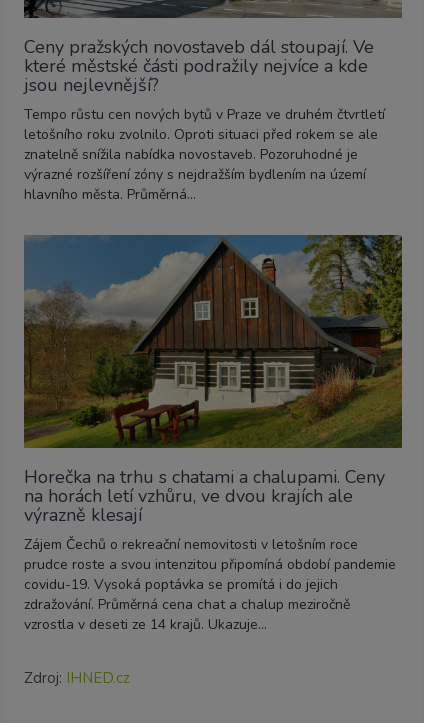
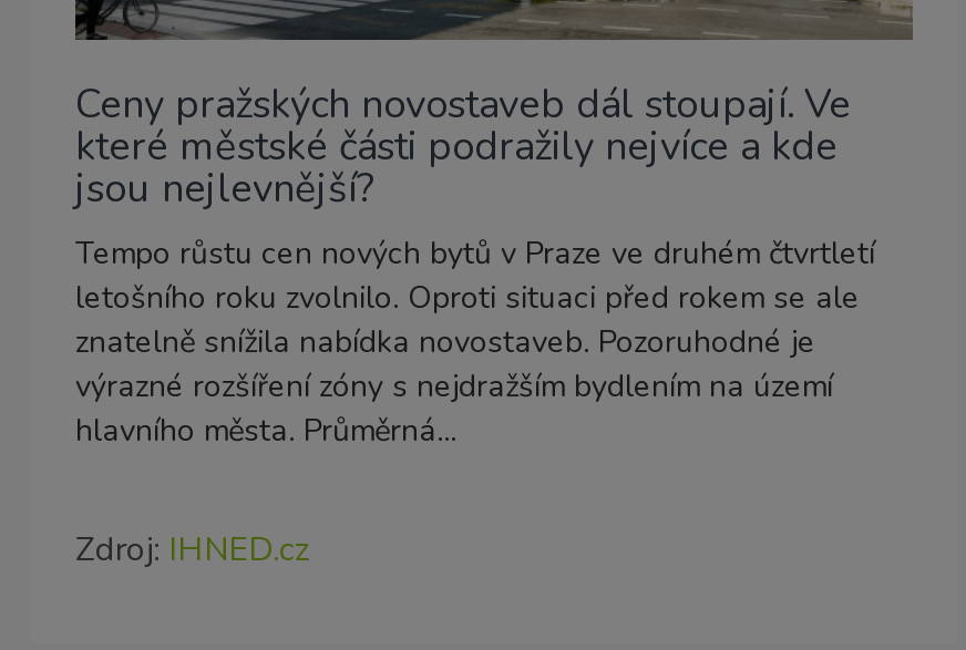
- [image]
- Horečka na trhu s chatami a chalupami. Ceny
- na horách letí vzhůru, ve dvou krajích ale
- výrazně klesají
- Zájem Čechů o rekreační nemovitosti v letošním roce
- prudce roste a svou intenzitou připomíná období pandemie
- covidu-19. Vysoká poptávka se promítá i do jejich
- zdražování. Průměrná cena chat a chalup meziročně
- vzrostla v deseti ze 14 krajů. Ukazuje...
